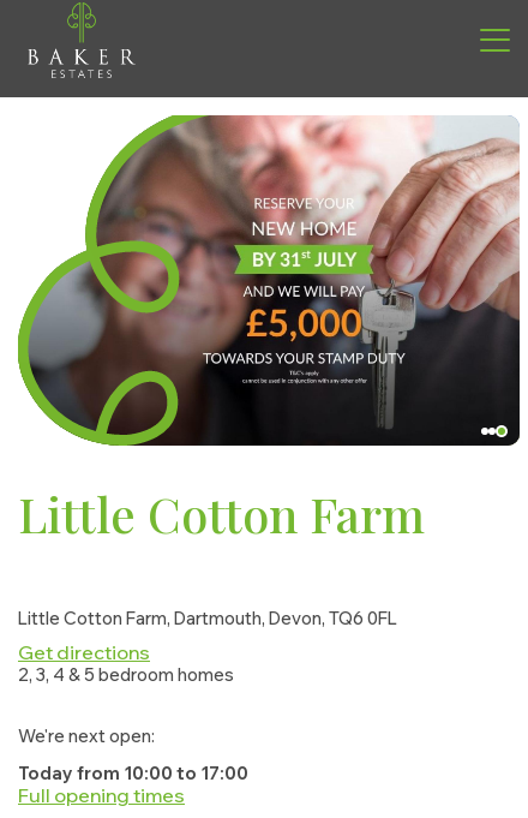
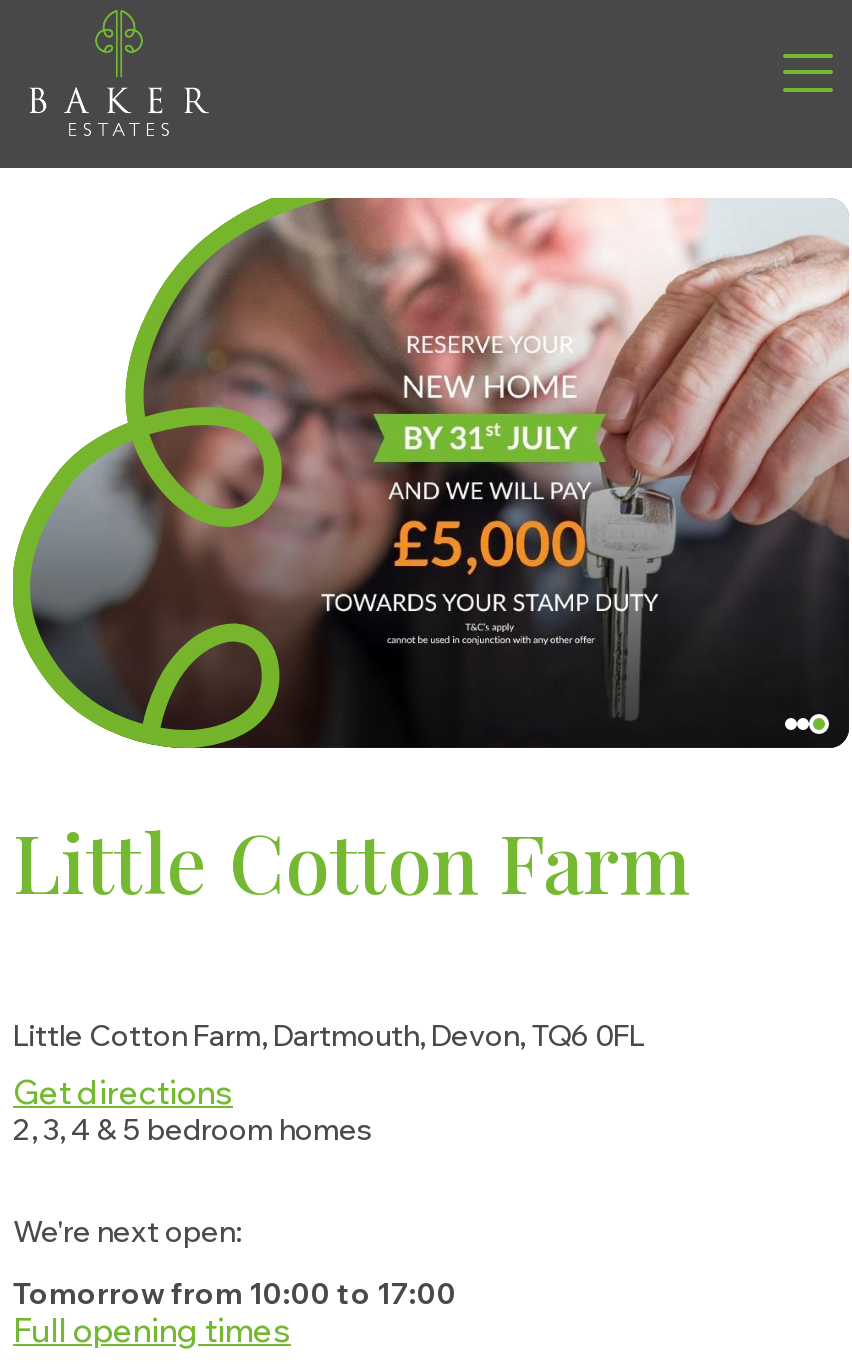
- Today from 10:00 to 17:00
+ Tomorrow from 10:00 to 17:00
